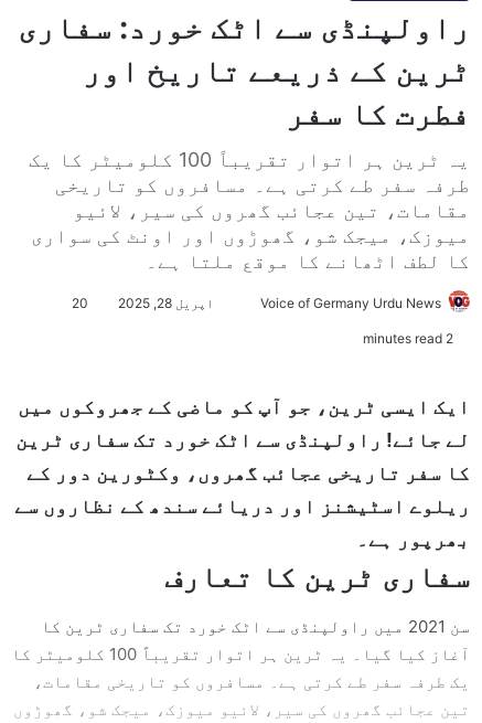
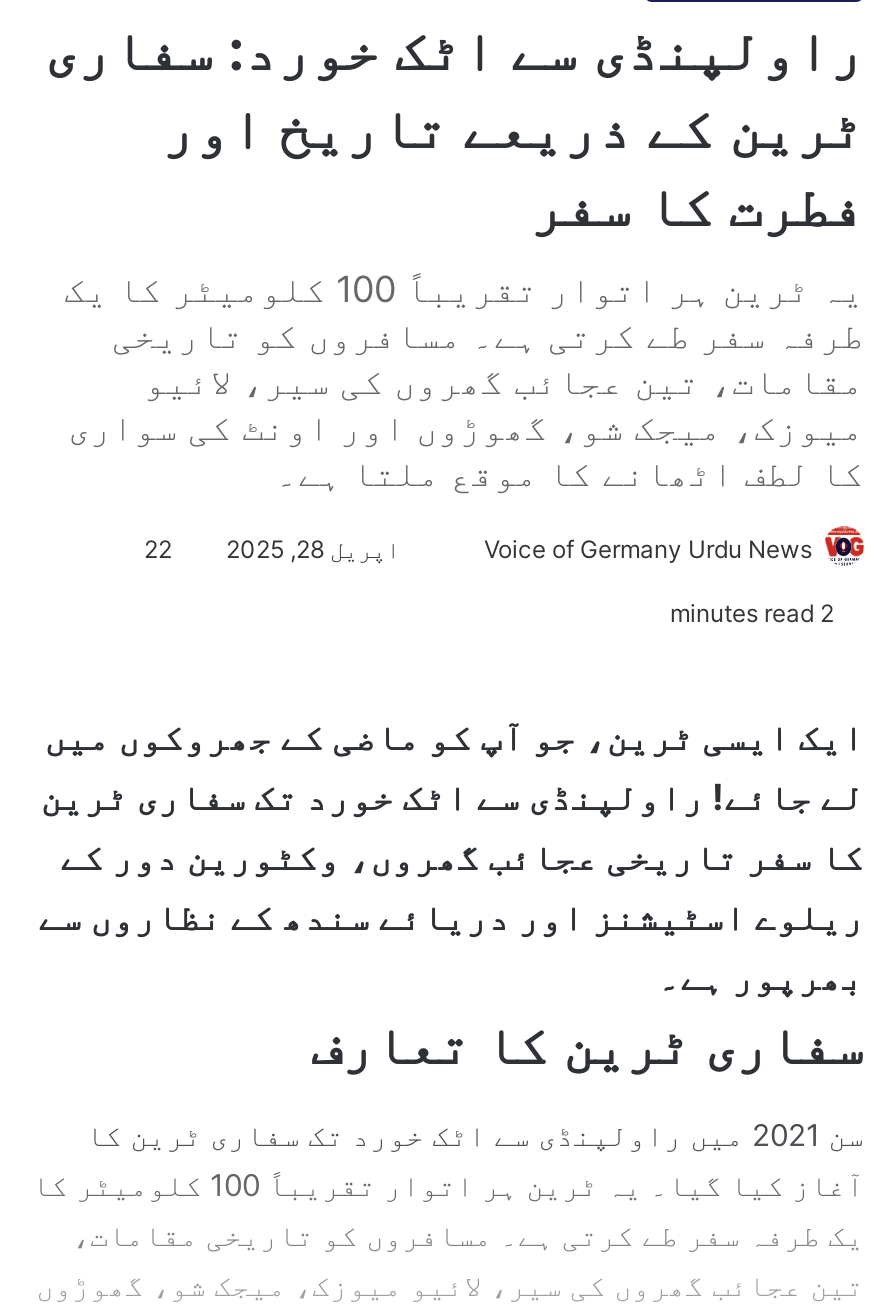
- 20
+ 22
